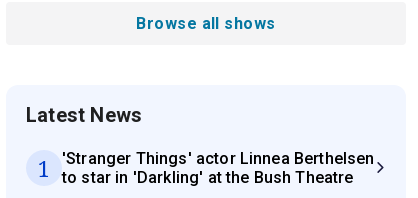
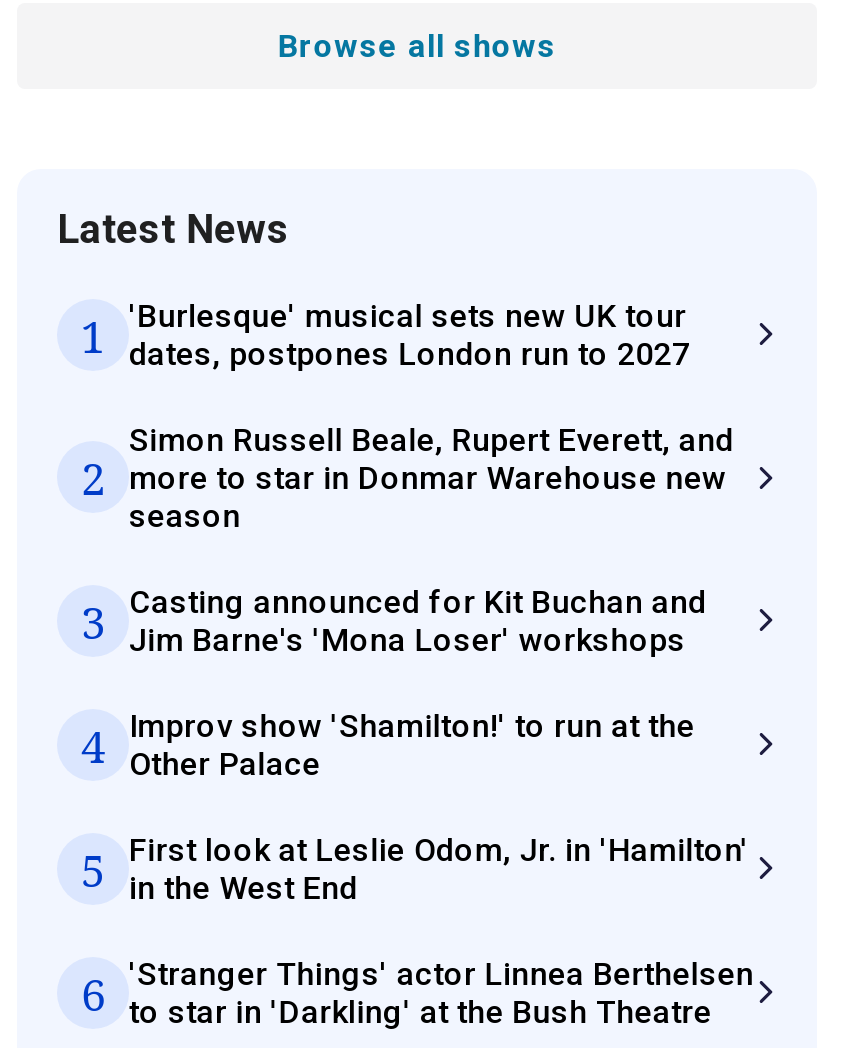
+ 'Burlesque' musical sets new UK tour
+ dates, postpones London run to 2027
+ 2

+ Simon Russell Beale, Rupert Everett, and
+ more to star in Donmar Warehouse new
+ season
+ 3
+ Casting announced for Kit Buchan and
+ Jim Barne's 'Mona Loser' workshops
+ 4
+ Improv show 'Shamilton!' to run at the
+ Other Palace
+ 5
+ First look at Leslie Odom, Jr. in 'Hamilton'
+ in the West End
+ 6
